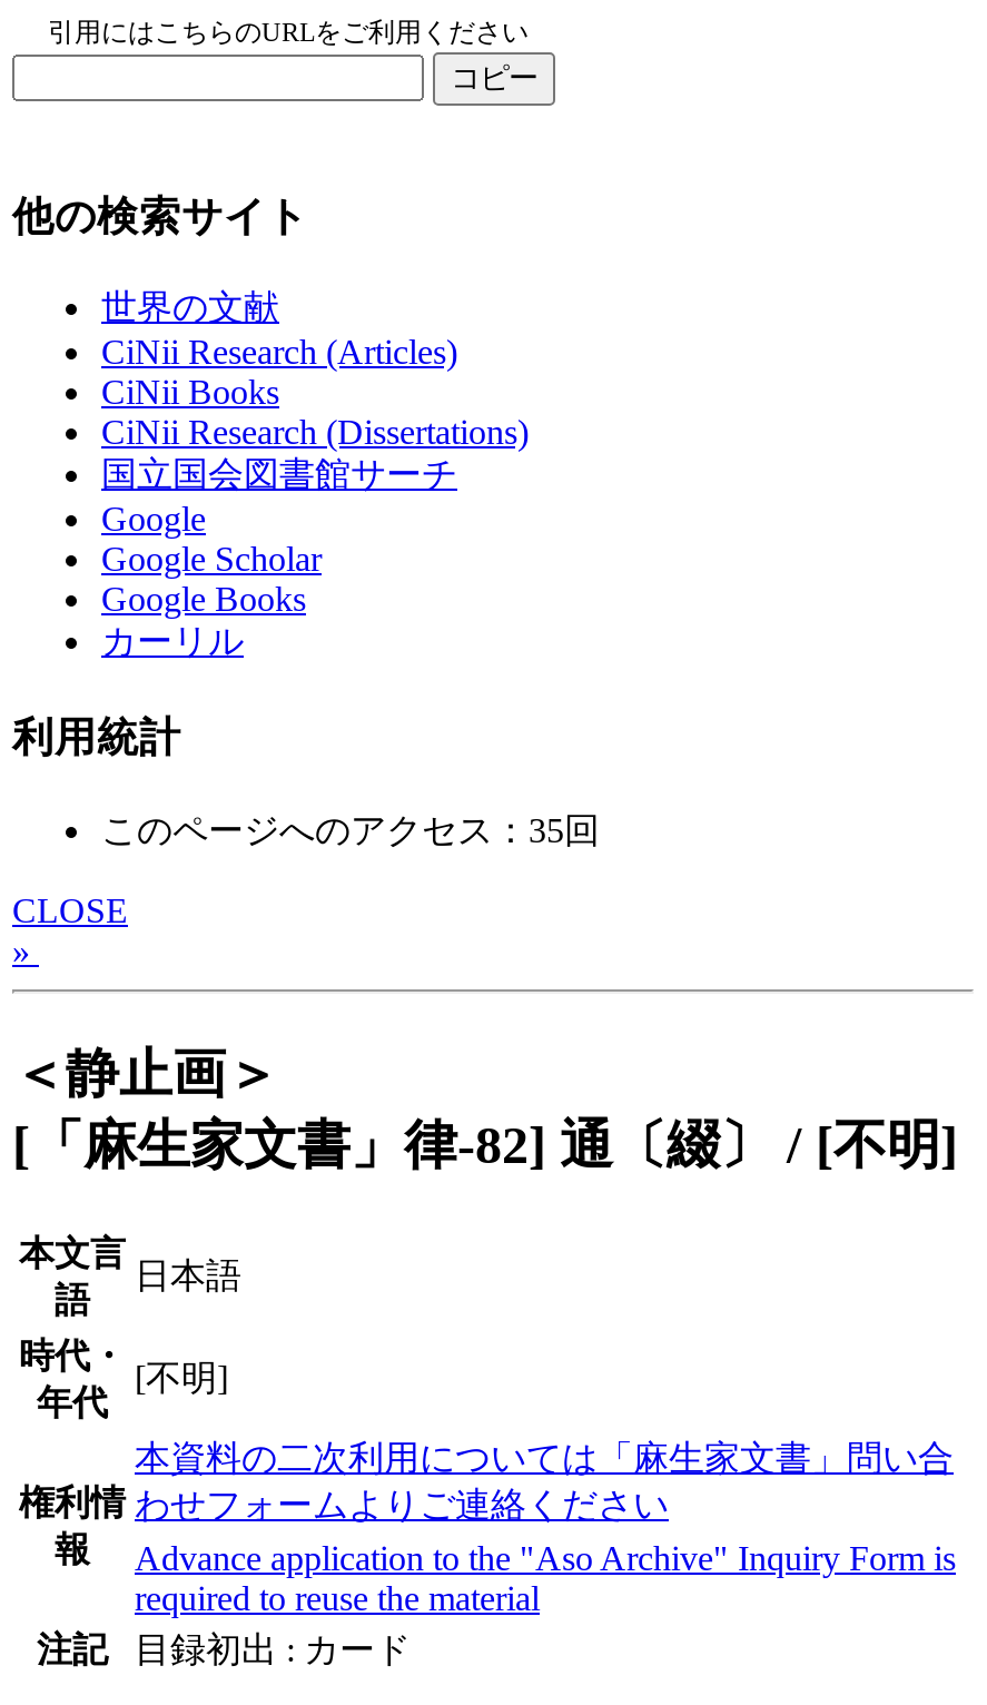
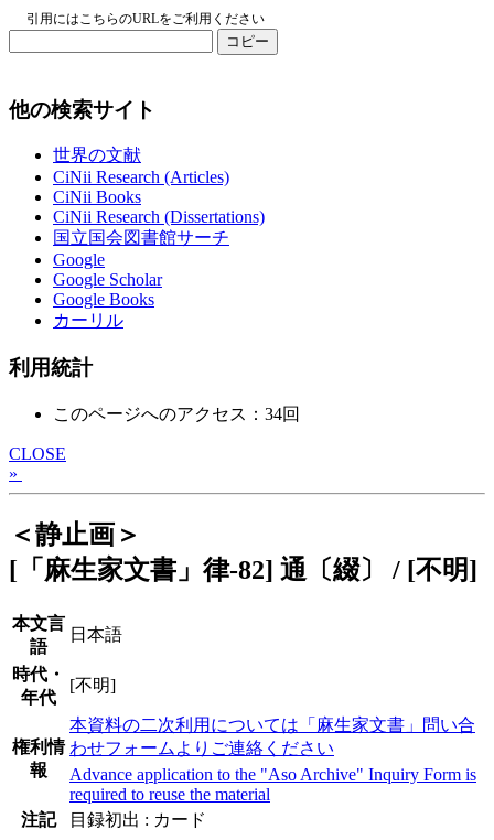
- このページへのアクセス：35回
+ このページへのアクセス：34回
